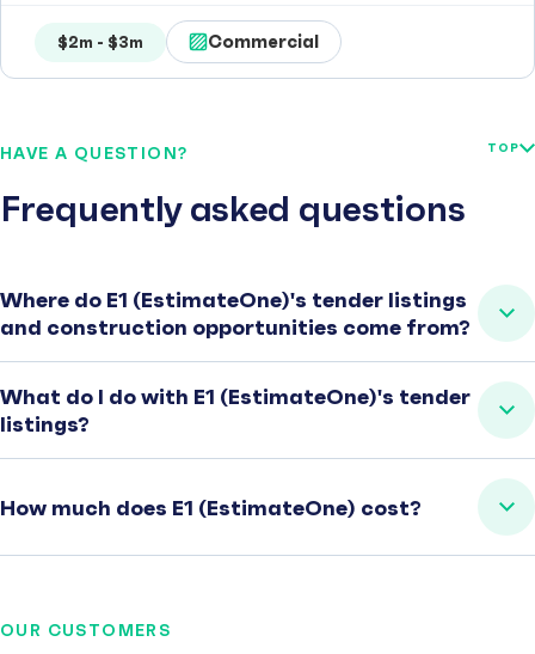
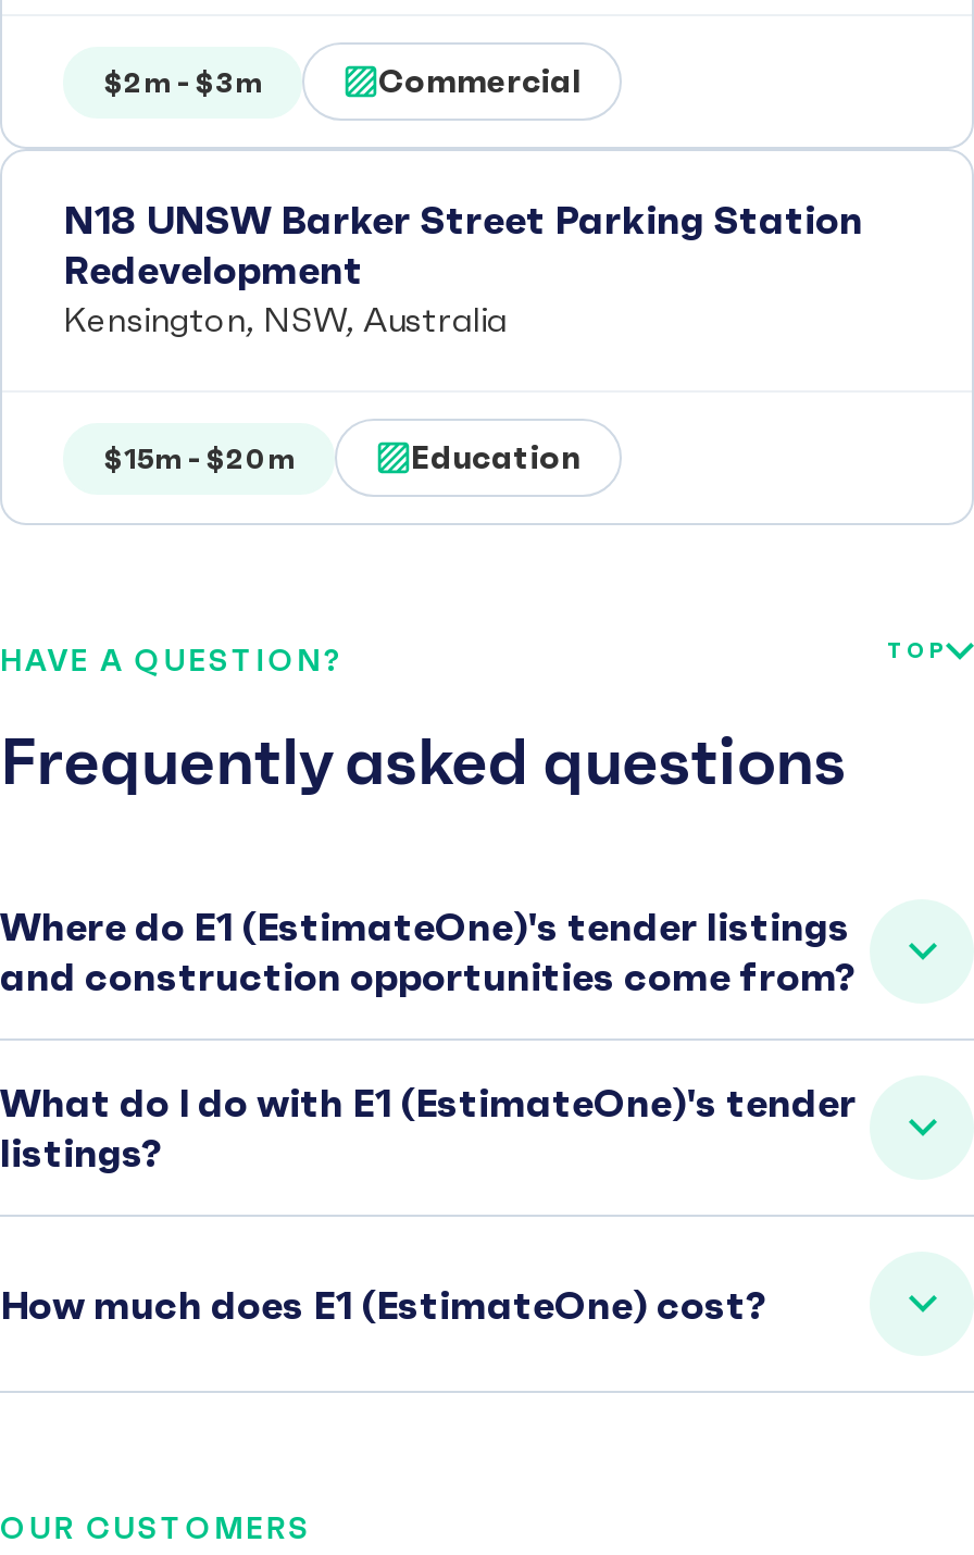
+ N18 UNSW Barker Street Parking Station
+ Redevelopment
+ Kensington, NSW, Australia
+ $15m - $20m
+ Education
